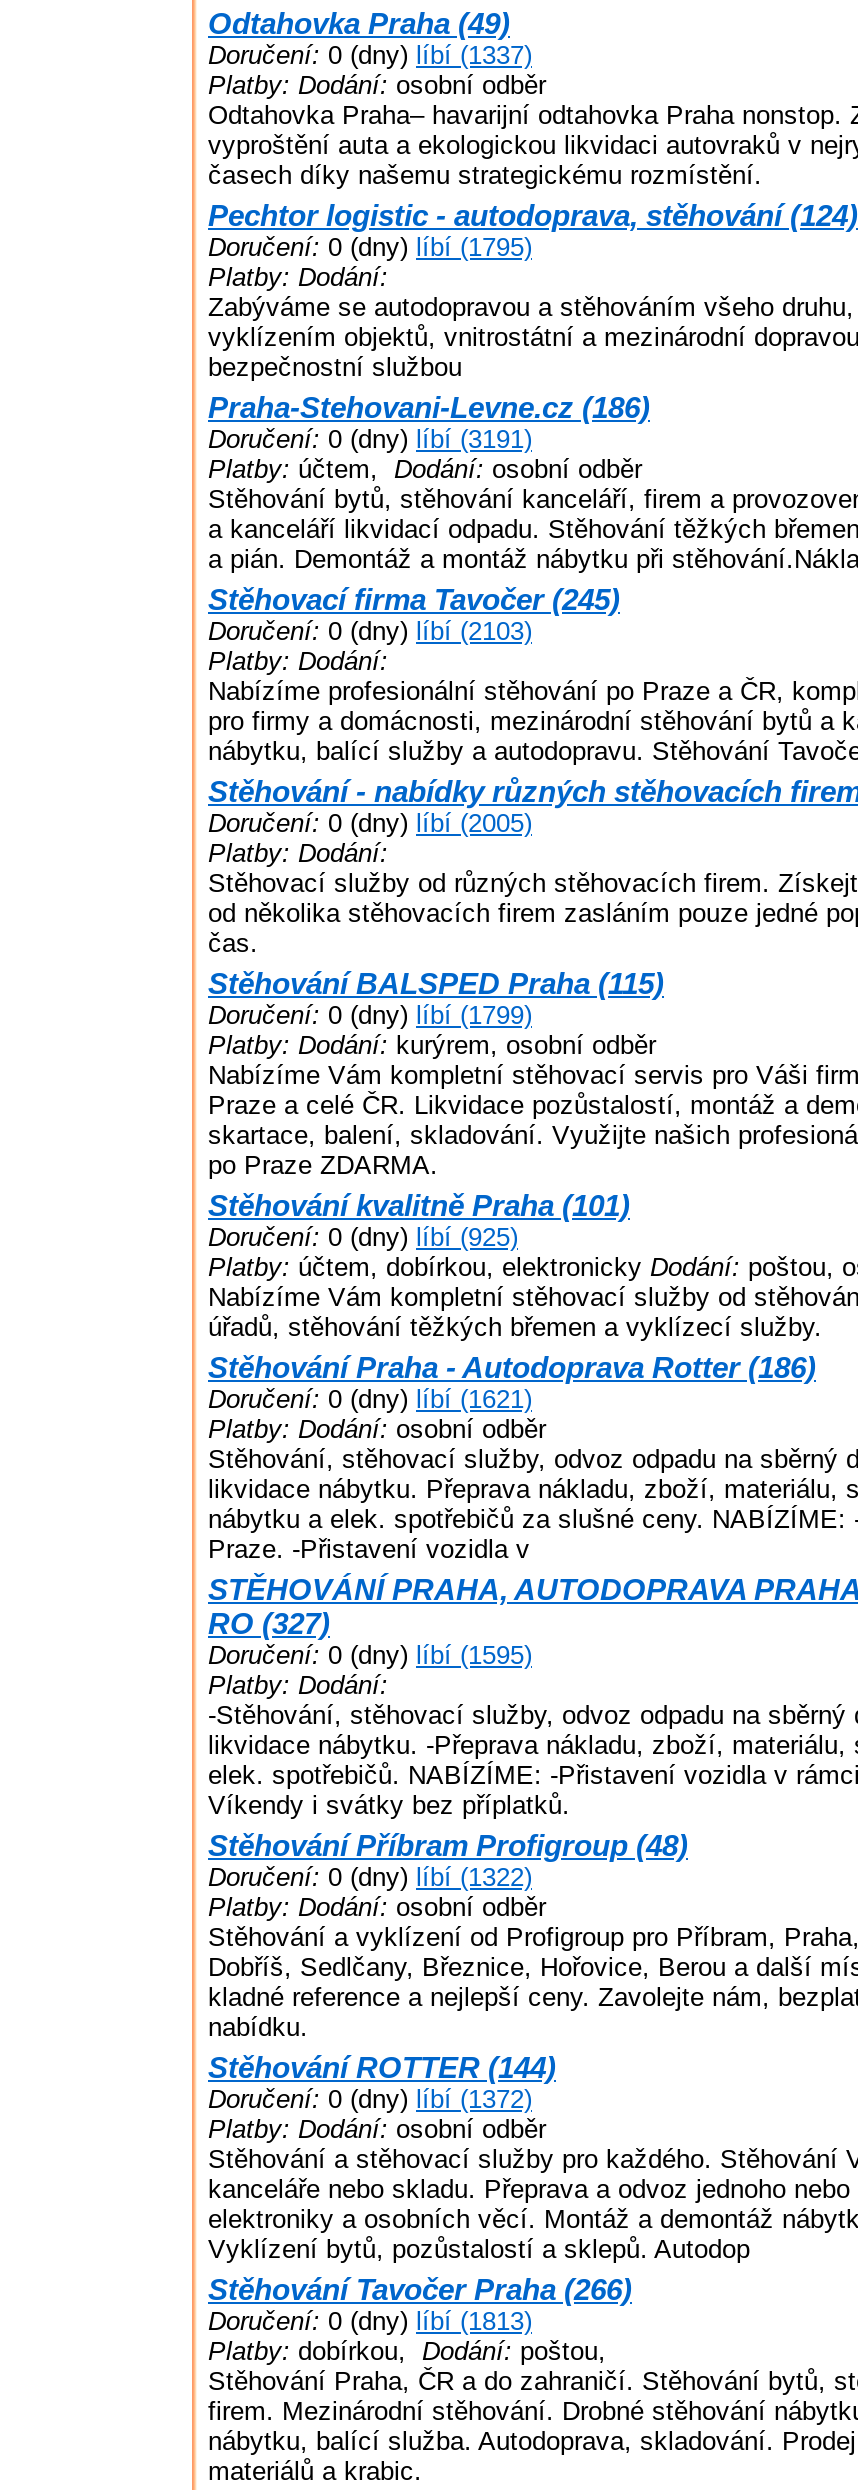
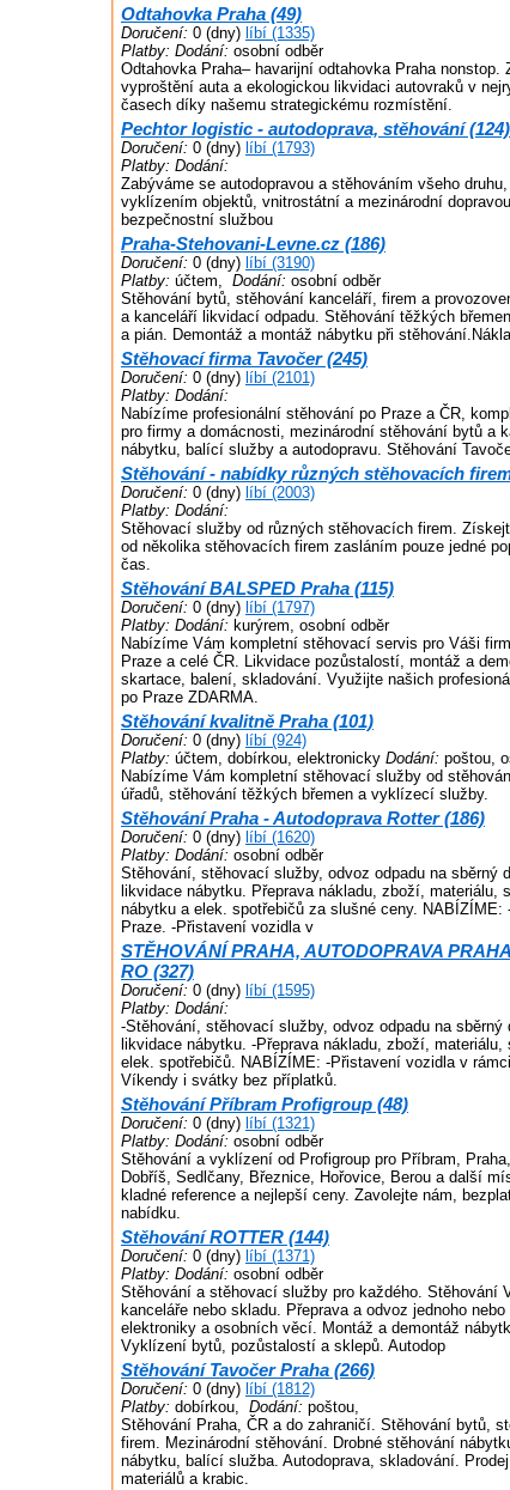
- Doručení: 0 (dny) líbí (1337)
+ Doručení: 0 (dny) líbí (1335)

- Doručení: 0 (dny) líbí (1795)
+ Doručení: 0 (dny) líbí (1793)

- Doručení: 0 (dny) líbí (3191)
+ Doručení: 0 (dny) líbí (3190)

- Doručení: 0 (dny) líbí (2103)
+ Doručení: 0 (dny) líbí (2101)

- Doručení: 0 (dny) líbí (2005)
+ Doručení: 0 (dny) líbí (2003)

- Doručení: 0 (dny) líbí (1799)
+ Doručení: 0 (dny) líbí (1797)

- Doručení: 0 (dny) líbí (925)
+ Doručení: 0 (dny) líbí (924)

- Doručení: 0 (dny) líbí (1621)
+ Doručení: 0 (dny) líbí (1620)

- Doručení: 0 (dny) líbí (1322)
+ Doručení: 0 (dny) líbí (1321)

- Doručení: 0 (dny) líbí (1372)
+ Doručení: 0 (dny) líbí (1371)

- Doručení: 0 (dny) líbí (1813)
+ Doručení: 0 (dny) líbí (1812)
